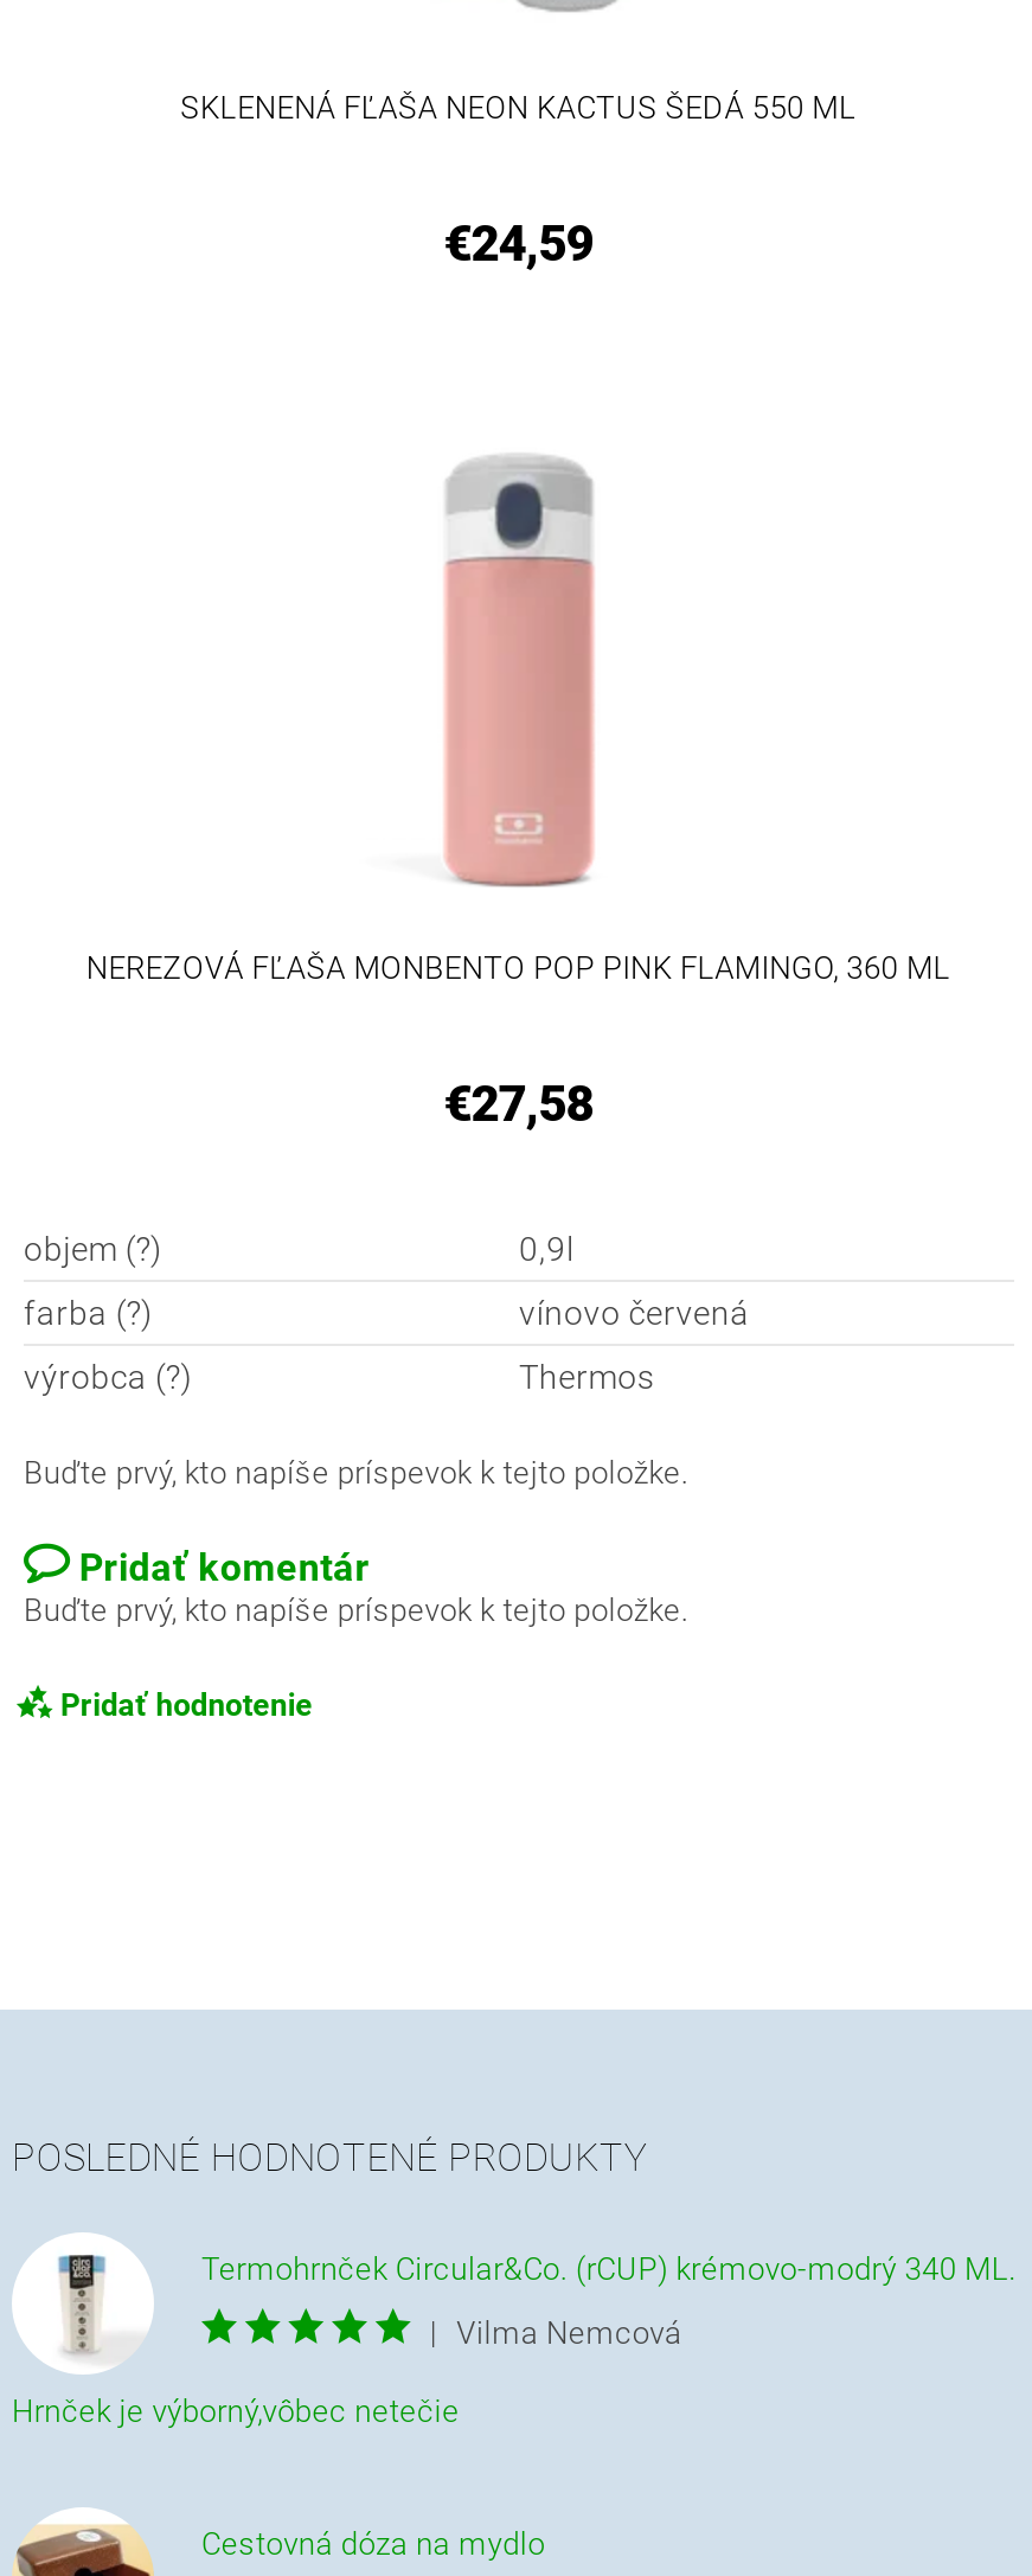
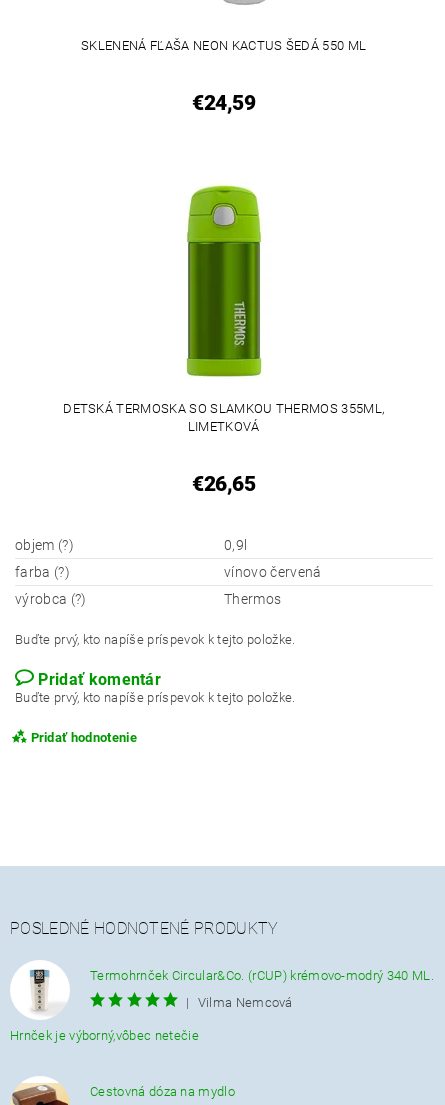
- [image]
- NEREZOVÁ FĽAŠA MONBENTO POP PINK FLAMINGO, 360 ML
+ [image]
+ DETSKÁ TERMOSKA SO SLAMKOU THERMOS 355ML,
+ LIMETKOVÁ

- €27,58
+ €26,65
